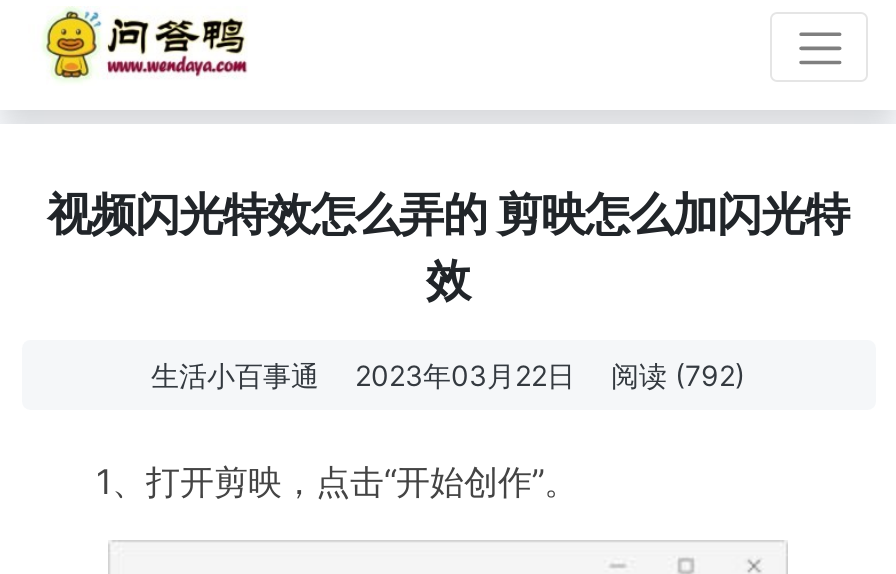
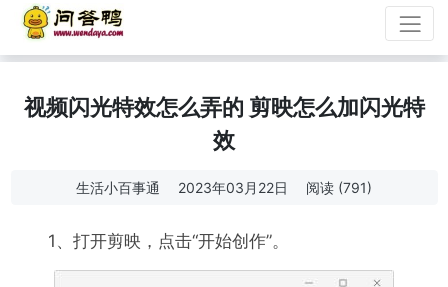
- 生活小百事通 2023年03月22日 阅读 (792)
+ 生活小百事通 2023年03月22日 阅读 (791)
